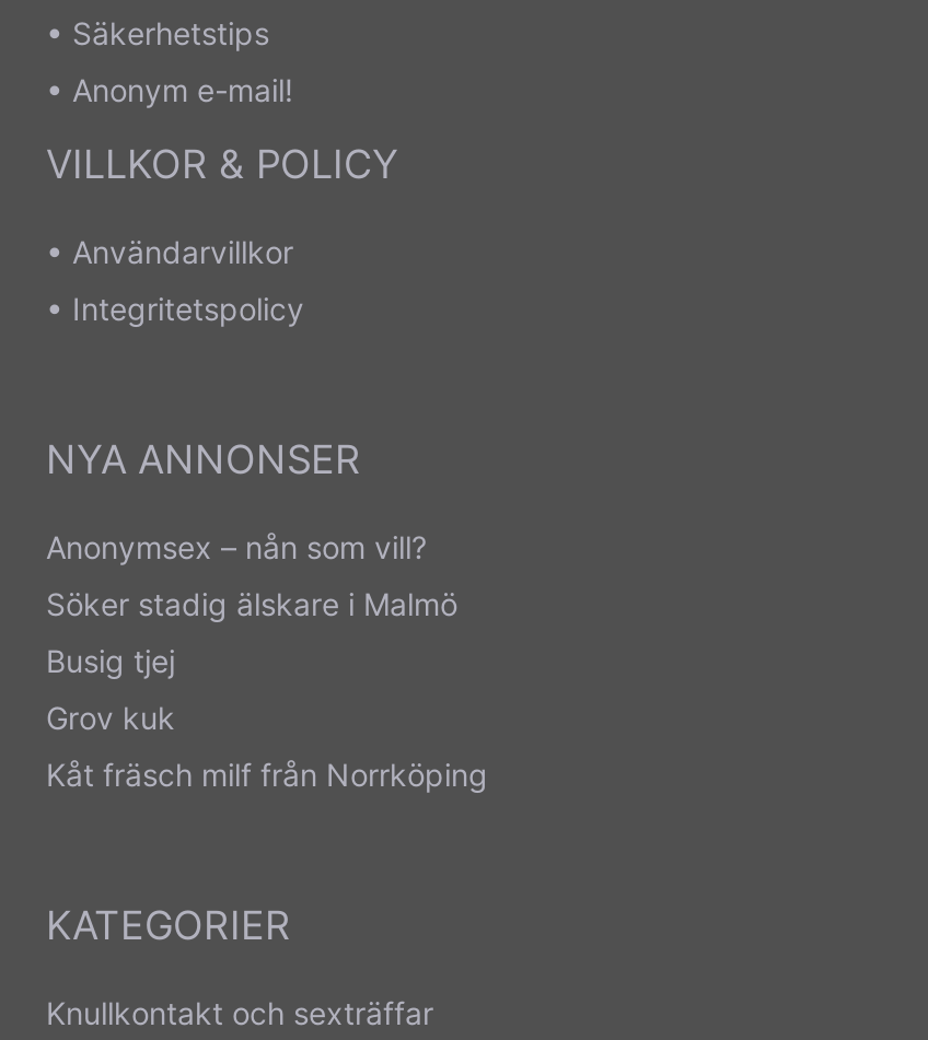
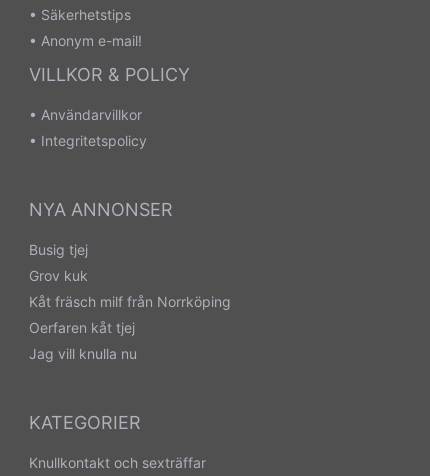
- Anonymsex – nån som vill?
- Söker stadig älskare i Malmö

moved up: Busig tjej | Grov kuk | Kåt fräsch milf från Norrköping

+ Oerfaren kåt tjej
+ Jag vill knulla nu
